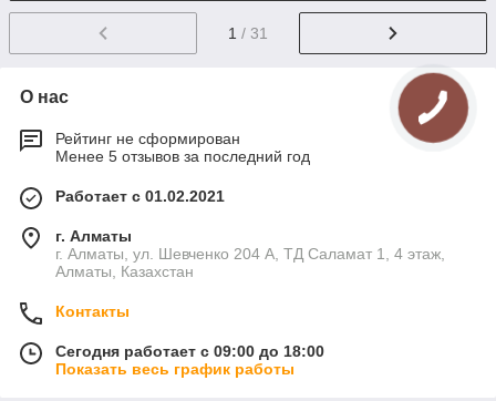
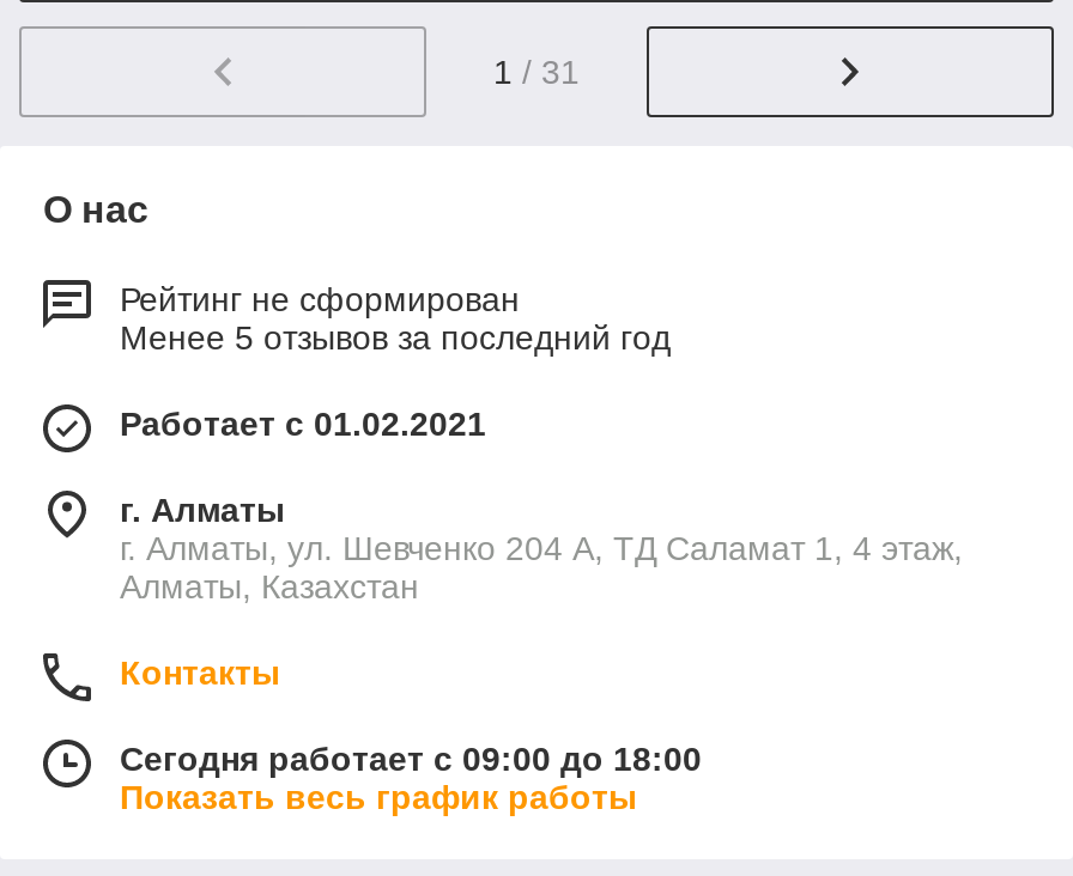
- [image]
